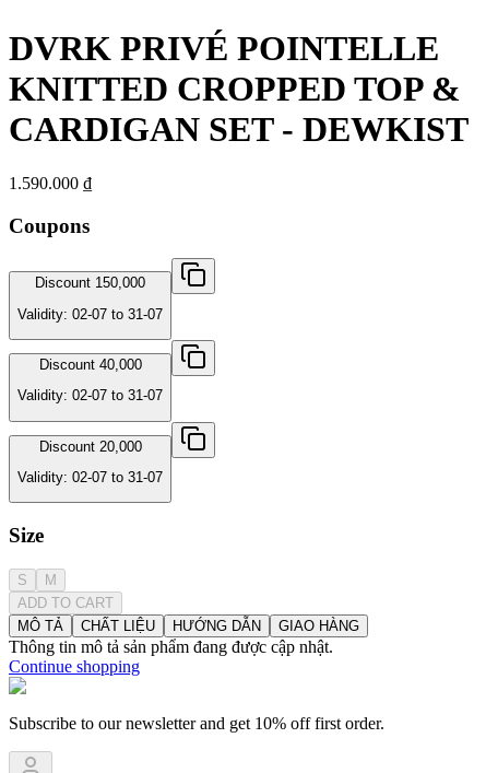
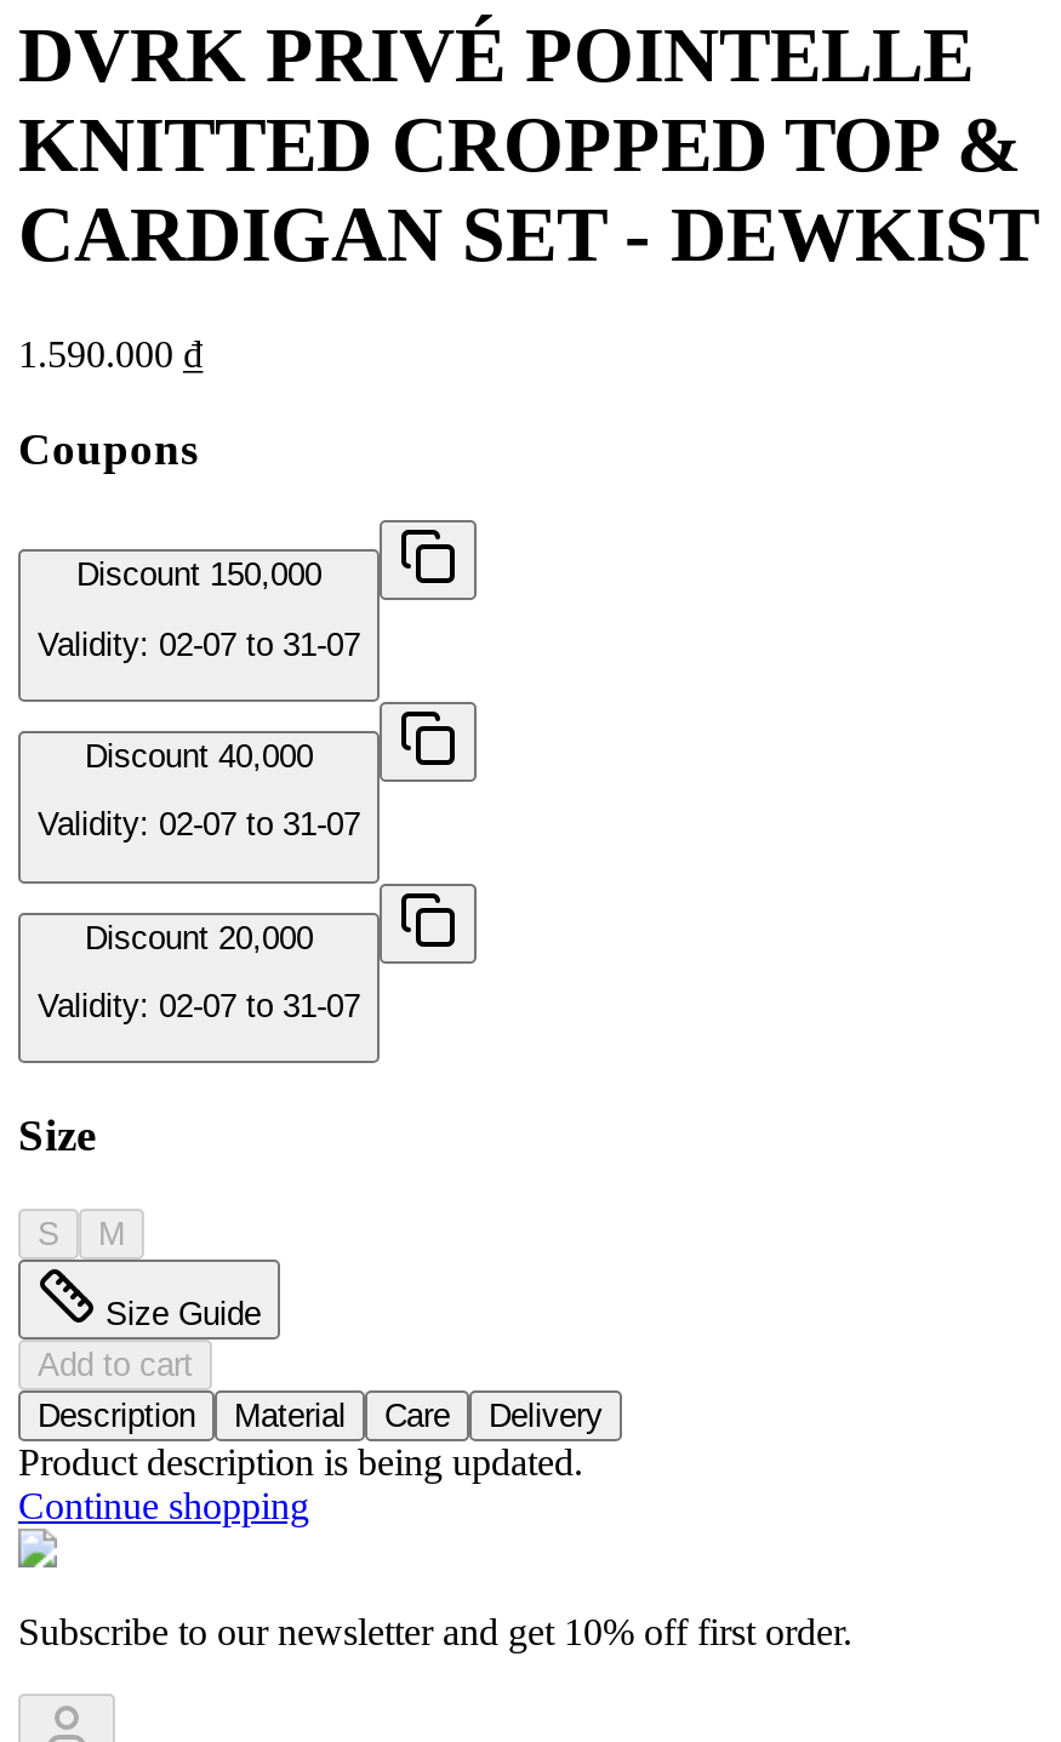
- ADD TO CART
- MÔ TẢ
- CHẤT LIỆU
- HƯỚNG DẪN
- GIAO HÀNG
- Thông tin mô tả sản phẩm đang được cập nhật.
+ Size Guide
+ Add to cart
+ Description
+ Material
+ Care
+ Delivery
+ Product description is being updated.
